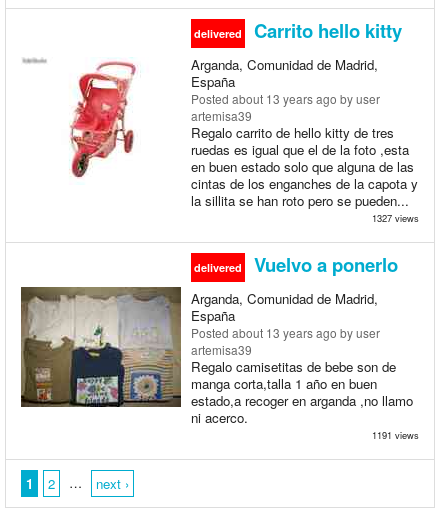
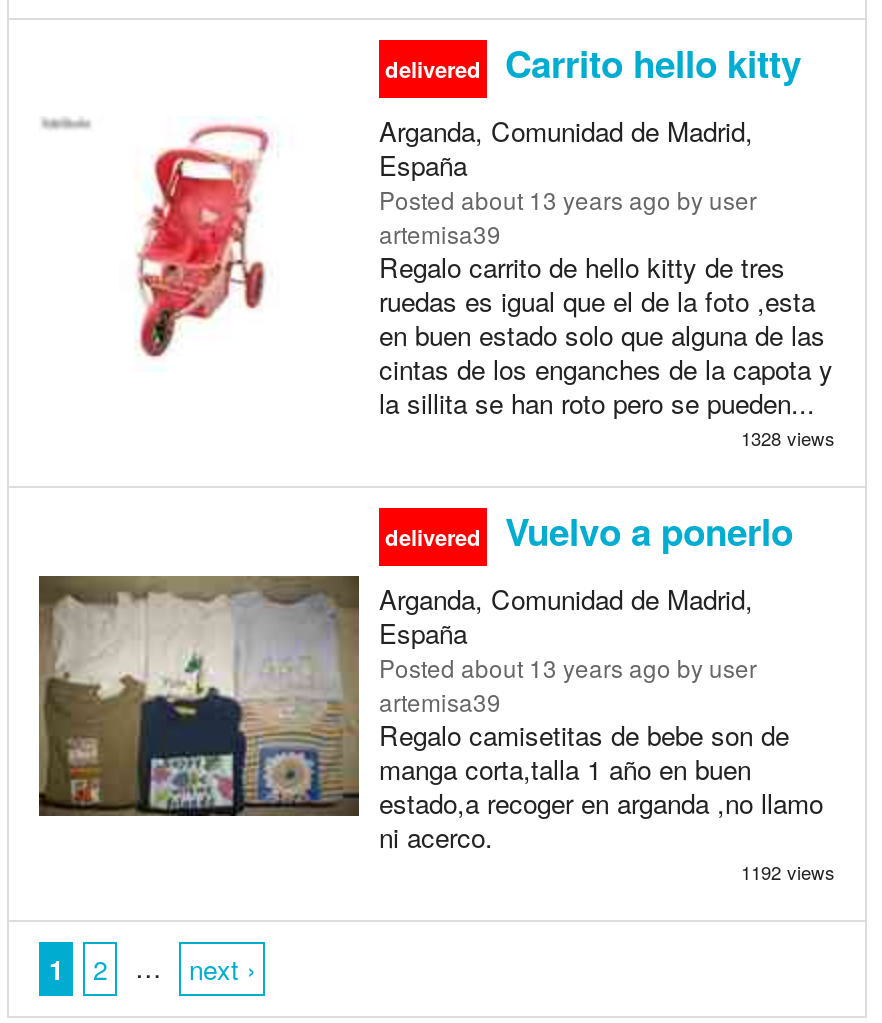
- 1327 views
+ 1328 views

- 1191 views
+ 1192 views
